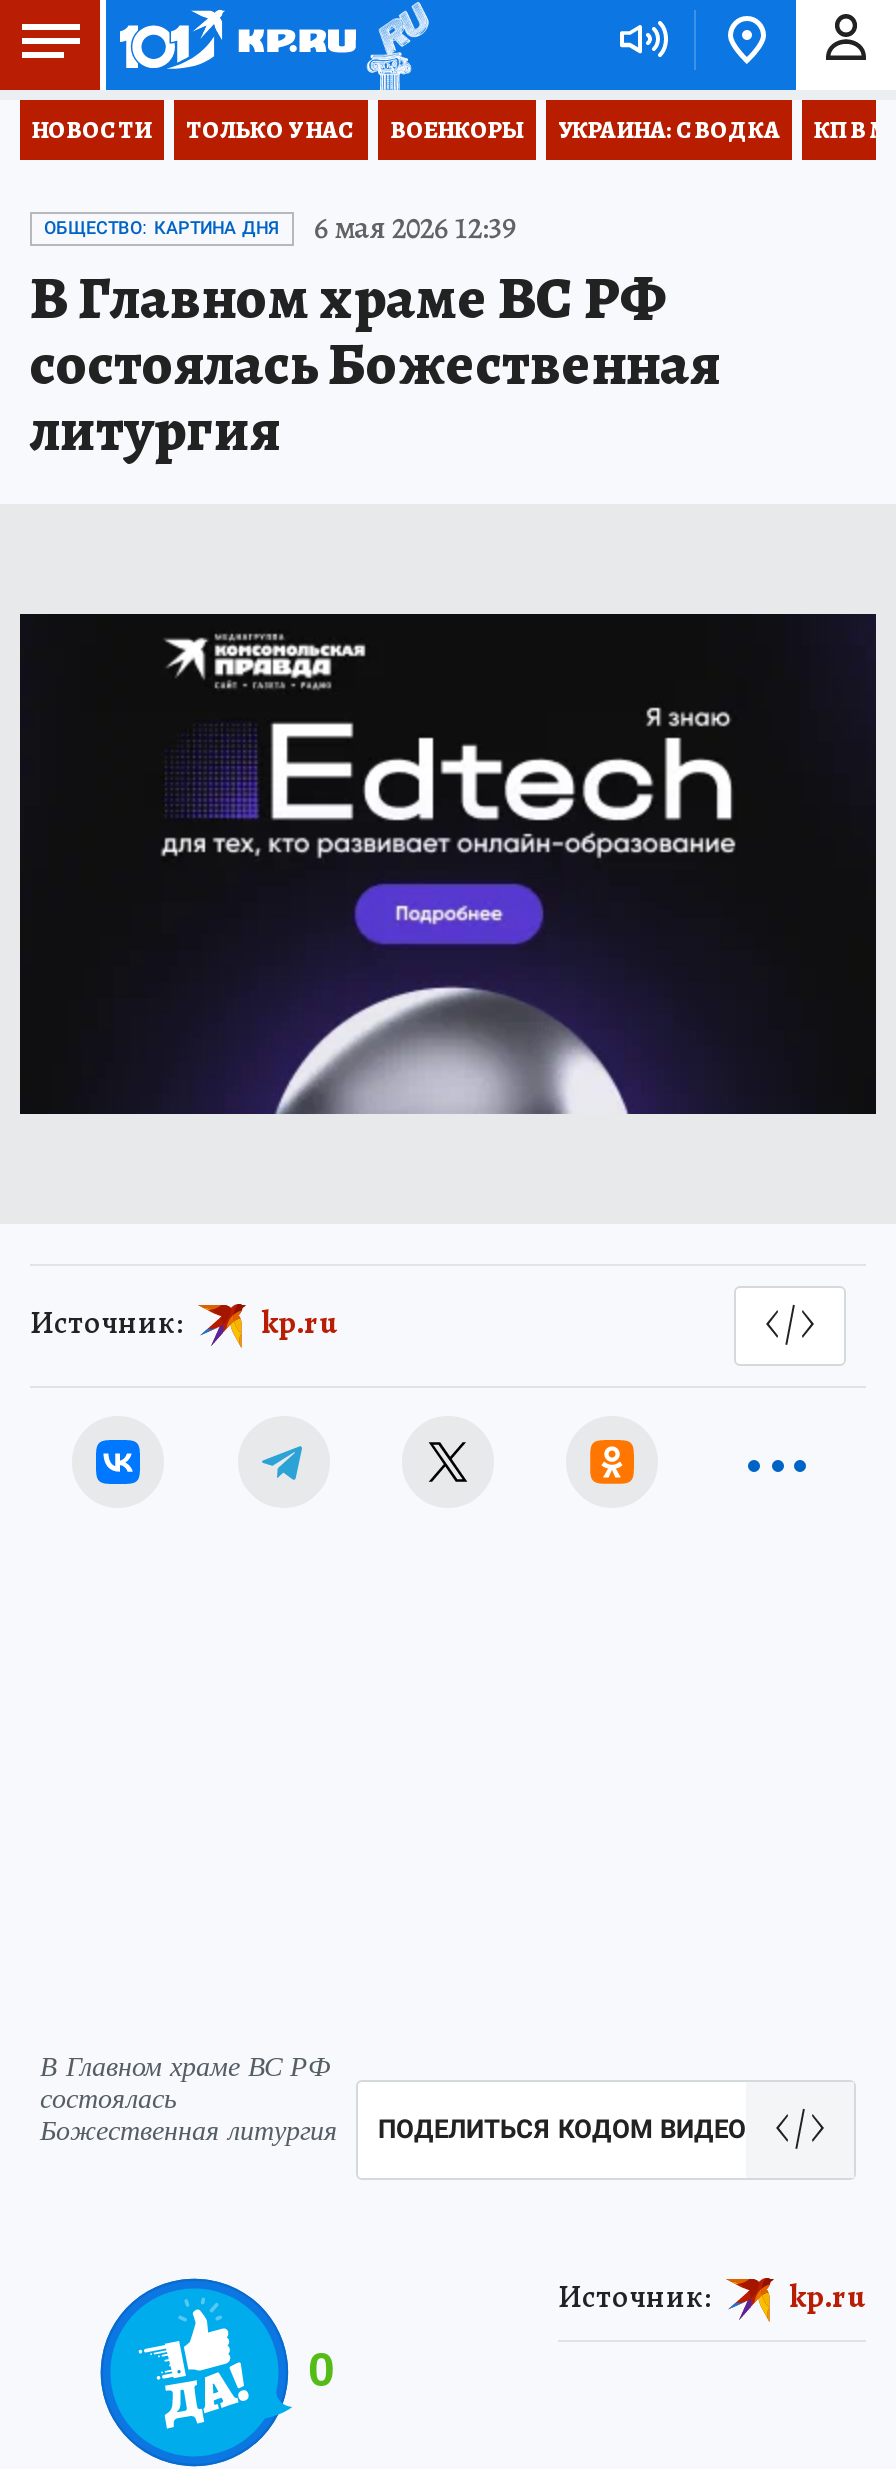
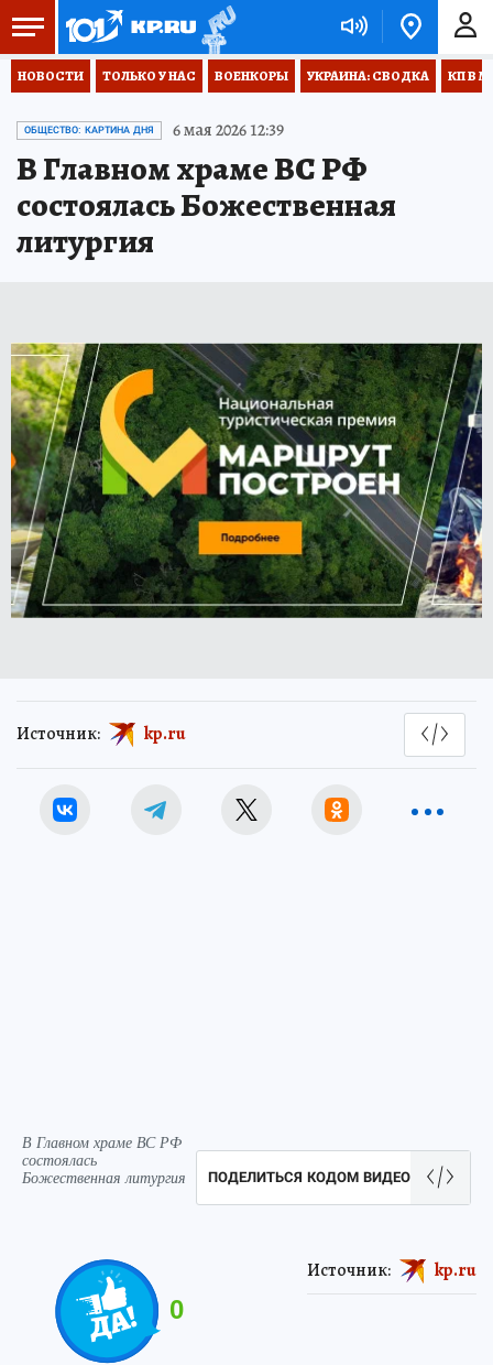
- [image]
+ [image]
